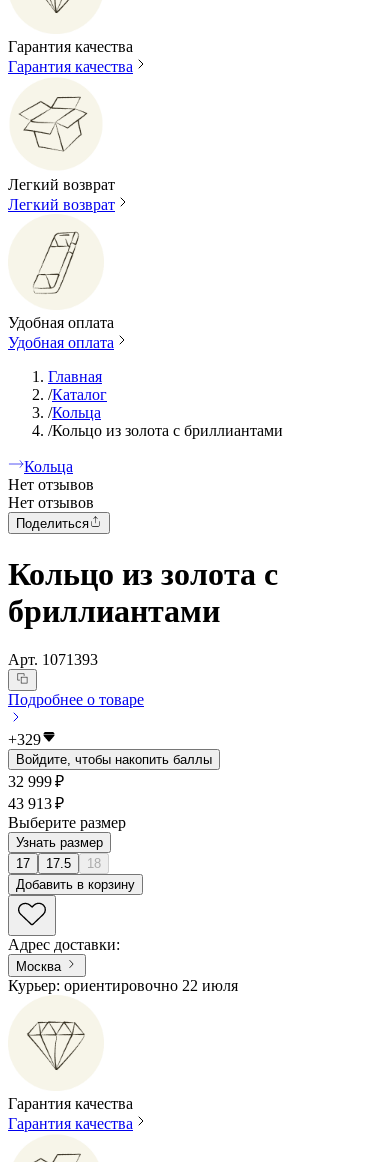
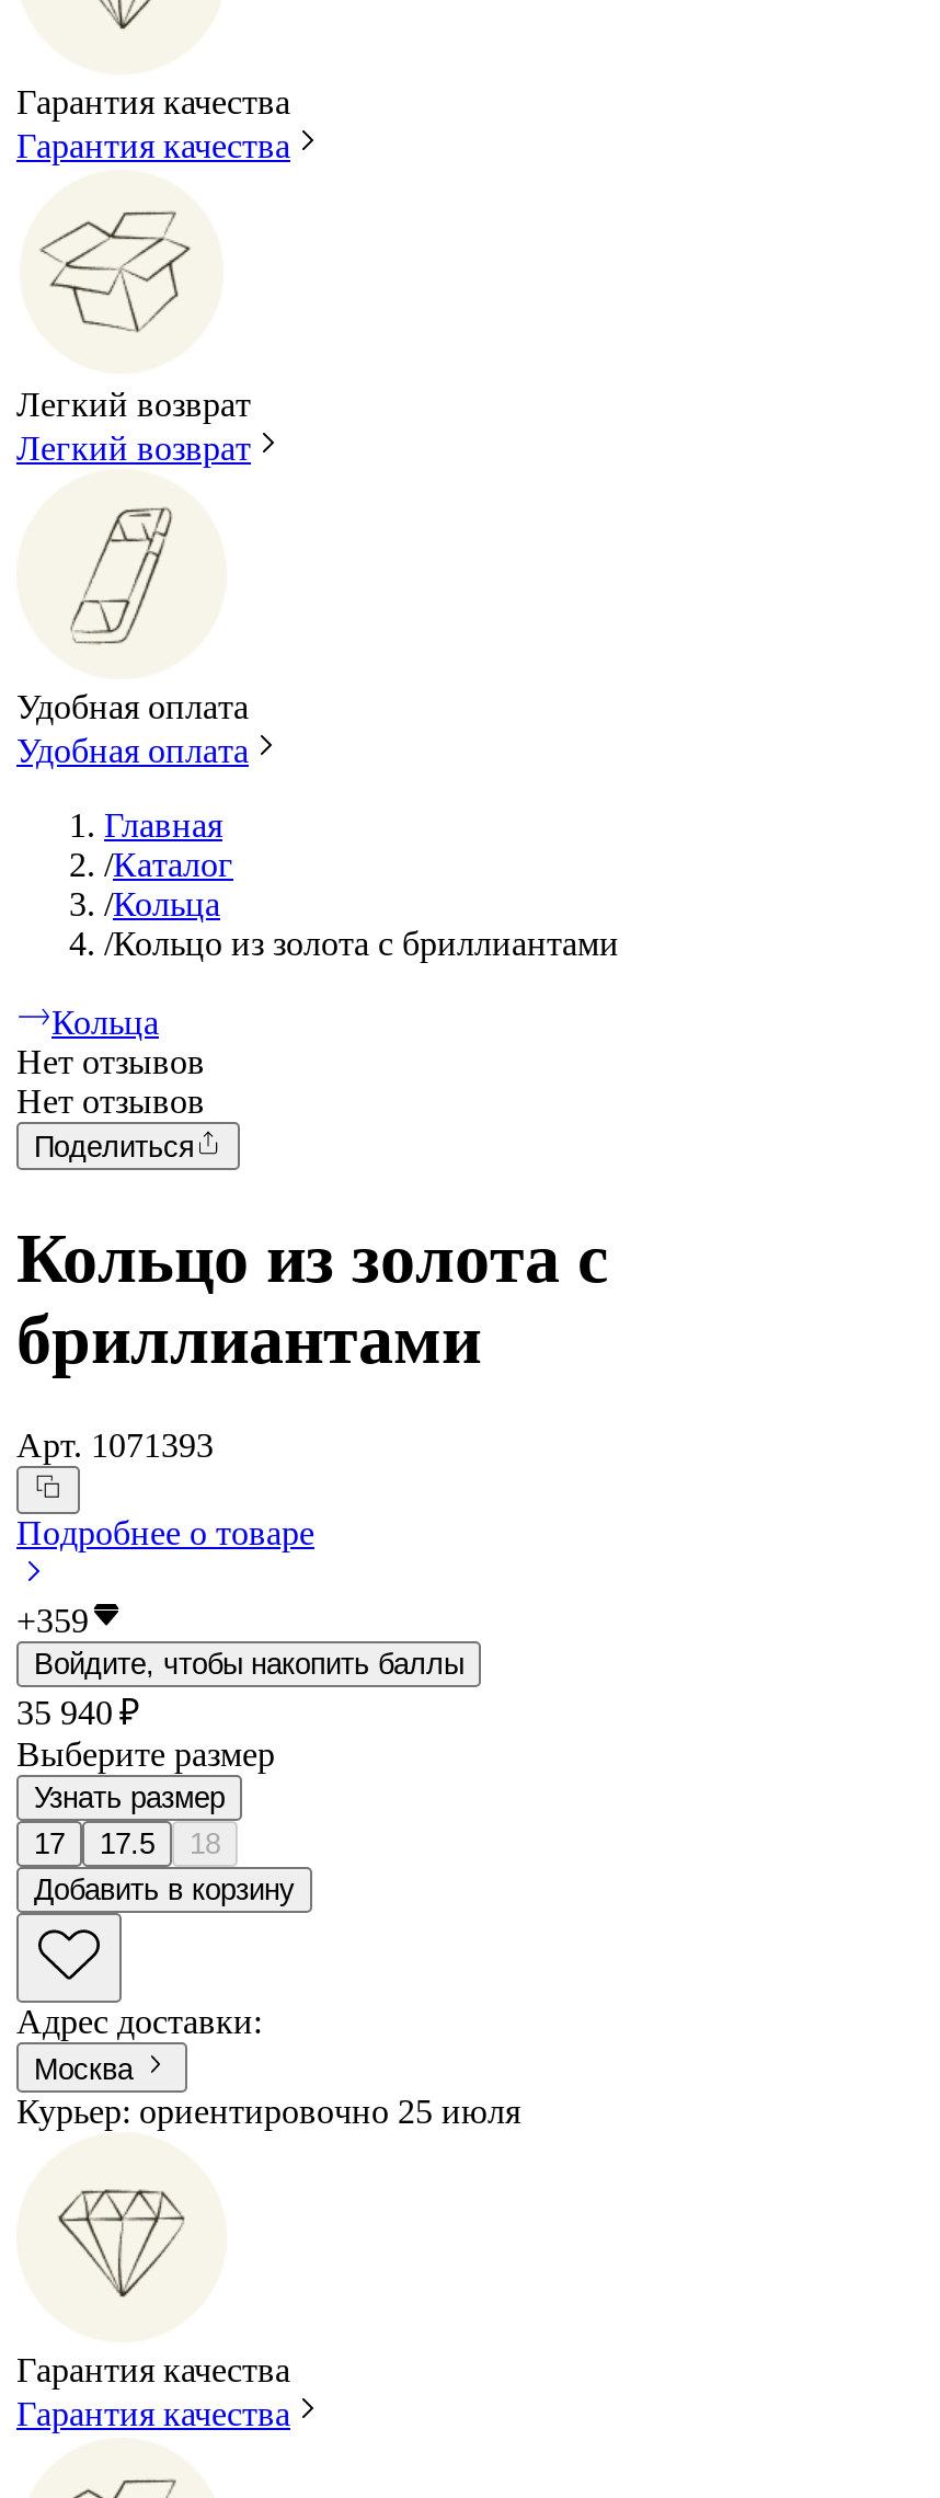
- +329
+ +359

- 32 999 ₽
- 43 913 ₽
+ 35 940 ₽

- Курьер: ориентировочно 22 июля
+ Курьер: ориентировочно 25 июля
